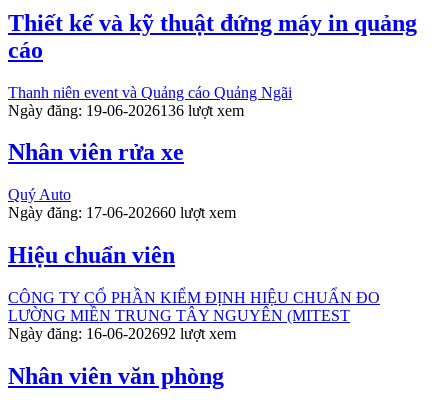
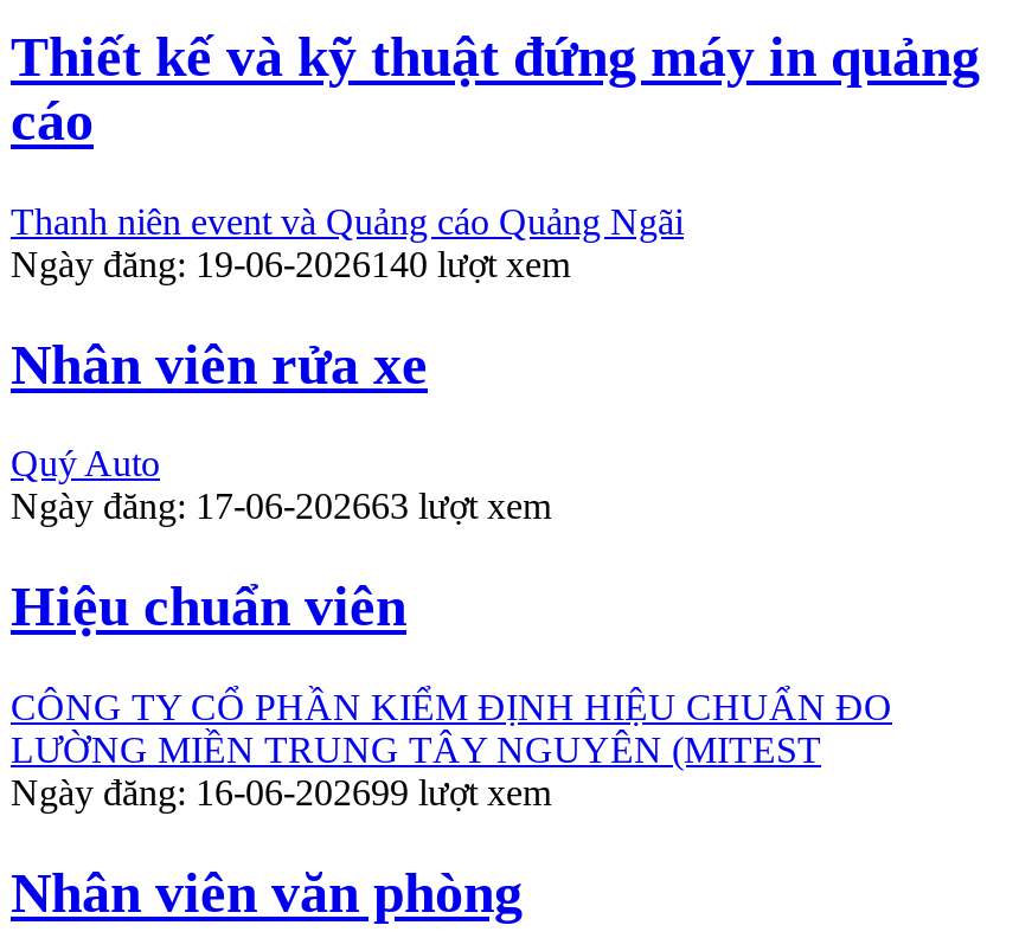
- Ngày đăng: 19-06-2026136 lượt xem
+ Ngày đăng: 19-06-2026140 lượt xem

- Ngày đăng: 17-06-202660 lượt xem
+ Ngày đăng: 17-06-202663 lượt xem

- Ngày đăng: 16-06-202692 lượt xem
+ Ngày đăng: 16-06-202699 lượt xem
